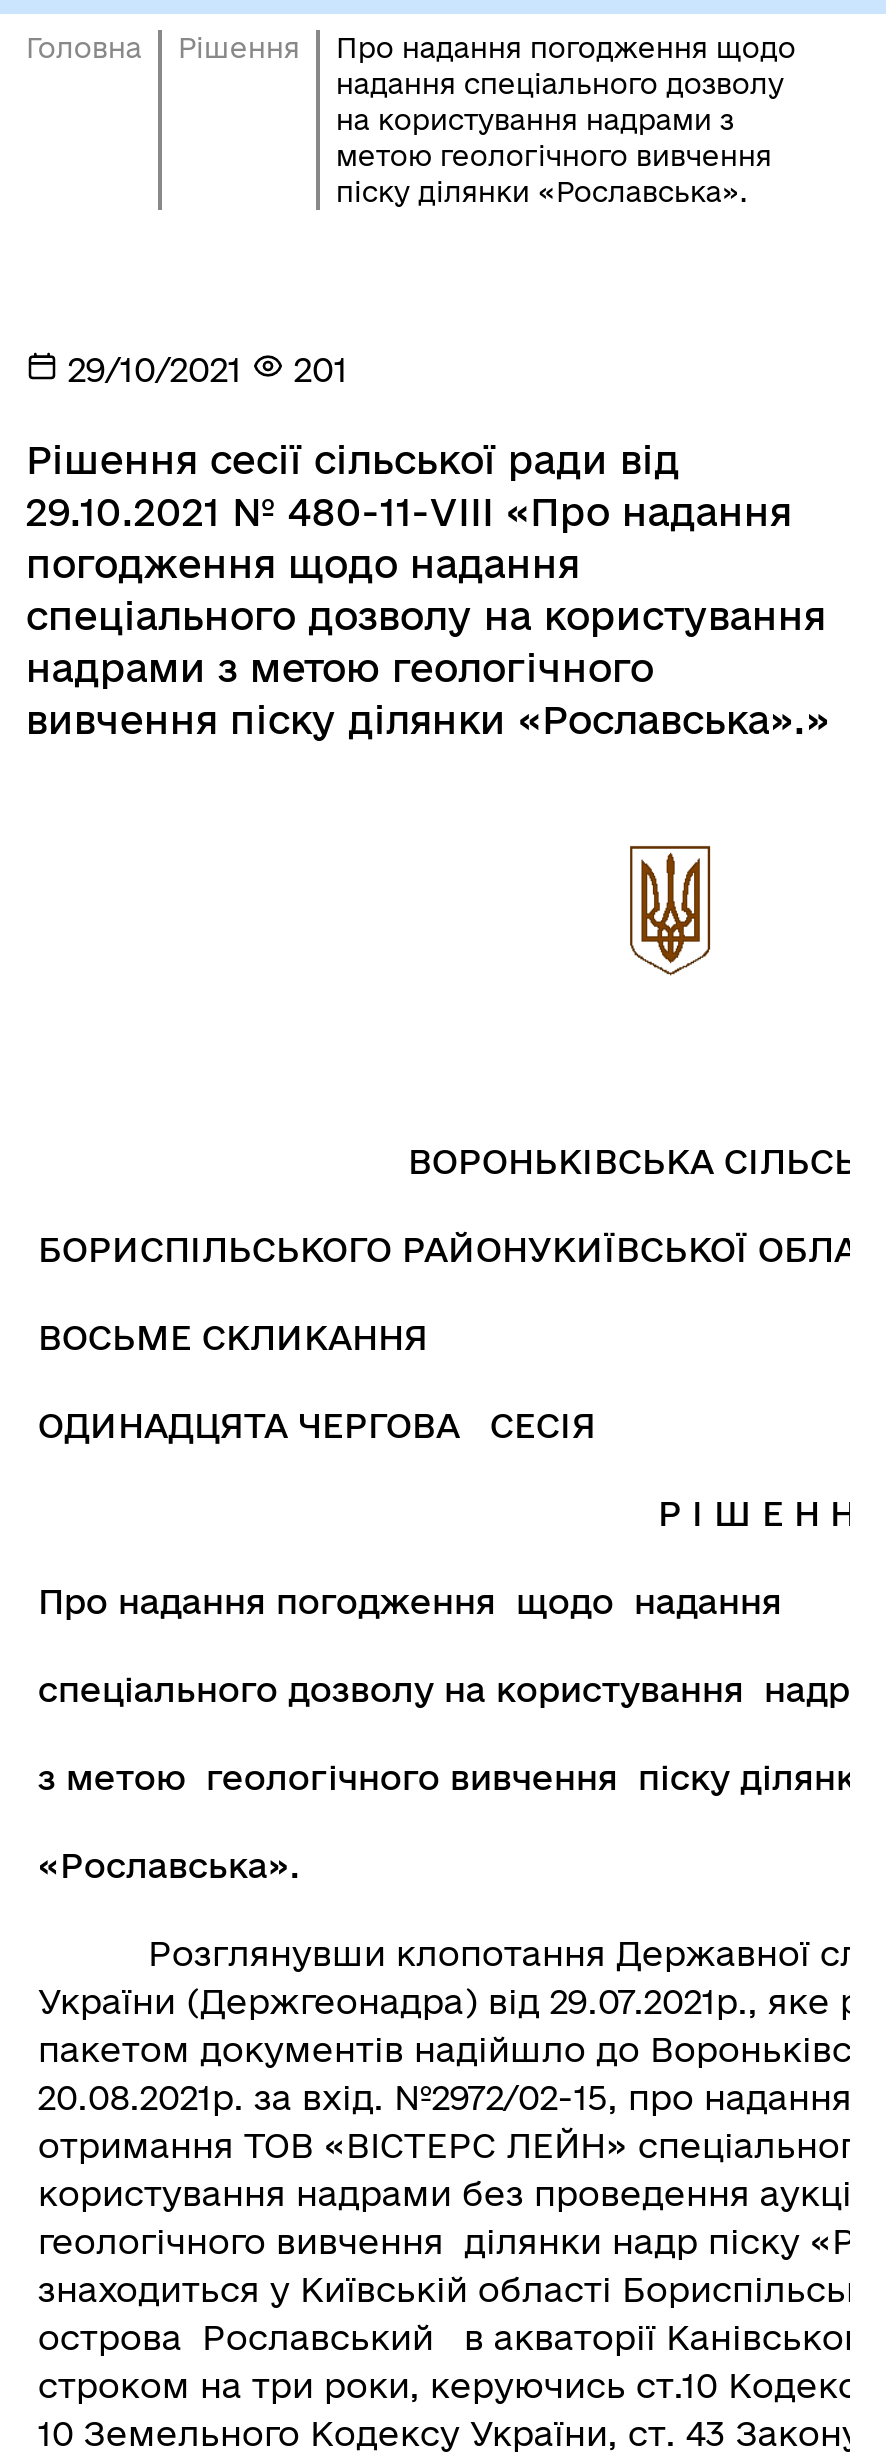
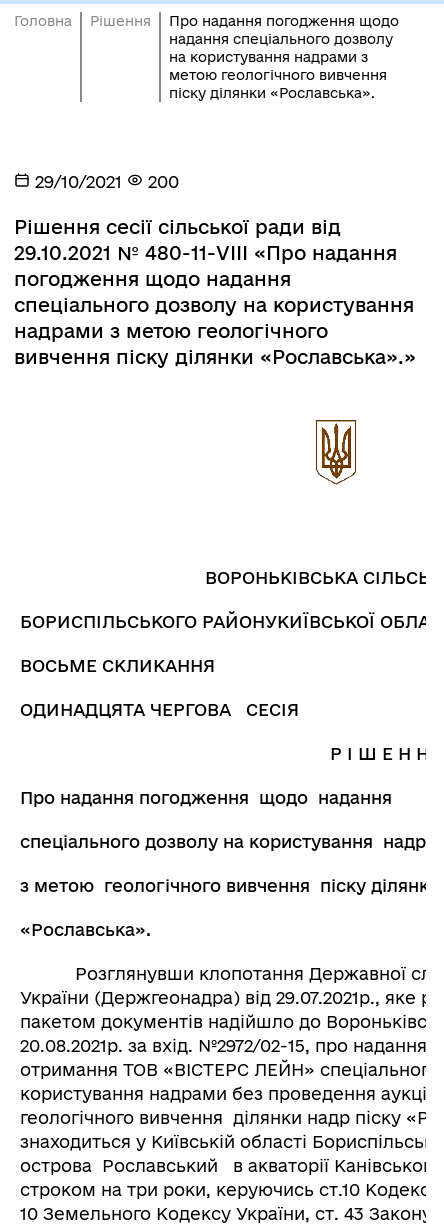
- 29/10/2021 201
+ 29/10/2021 200
